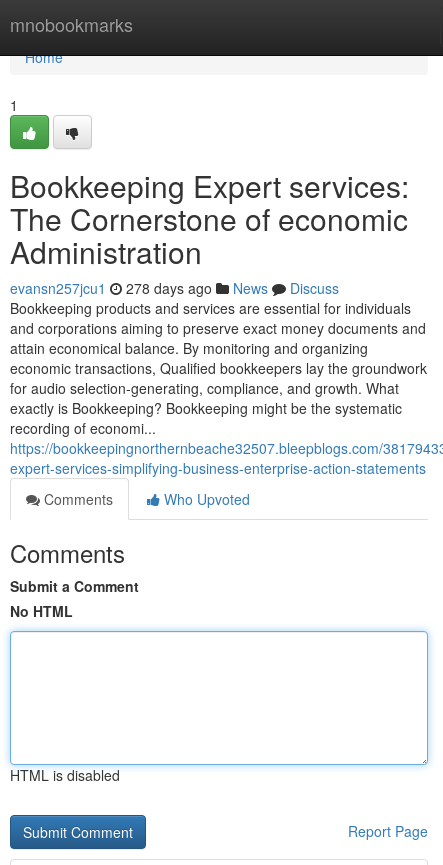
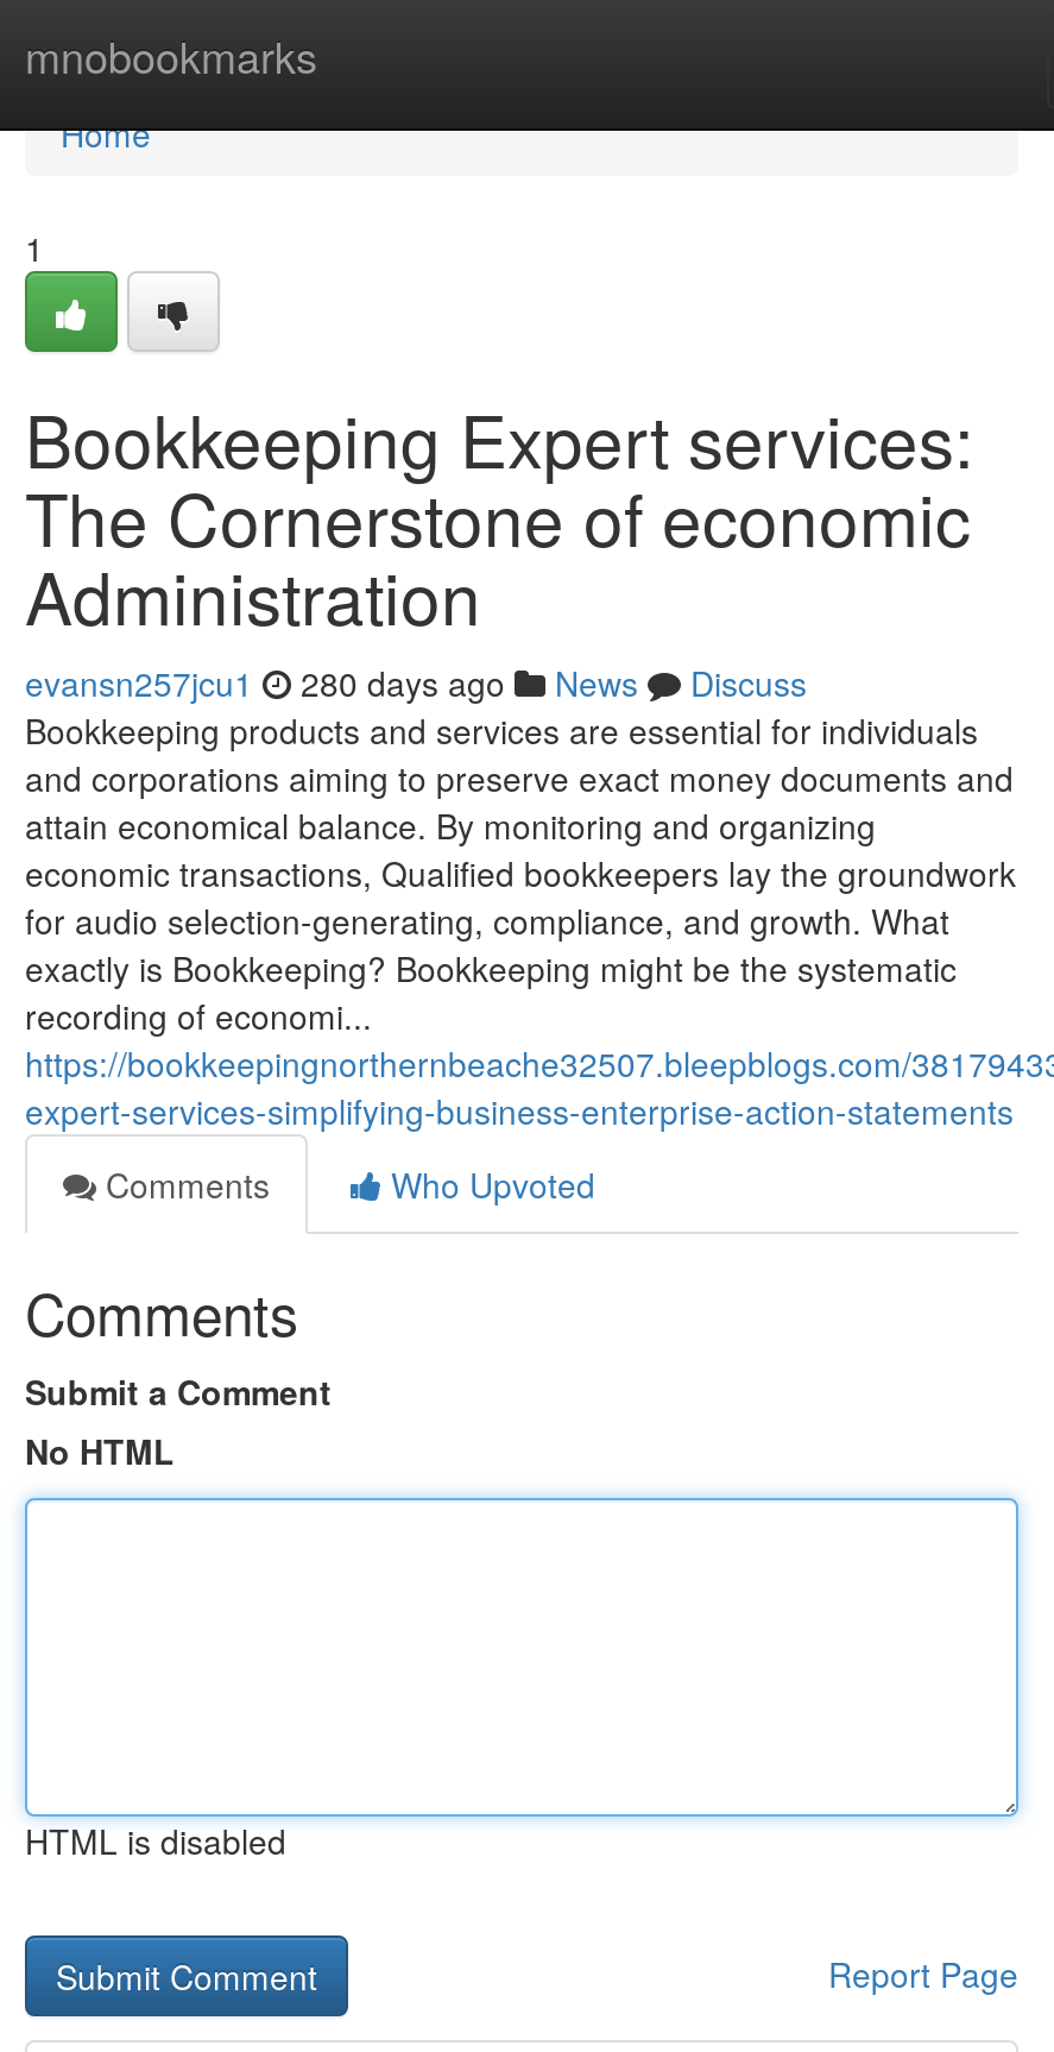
- evansn257jcu1 278 days ago News Discuss
+ evansn257jcu1 280 days ago News Discuss
